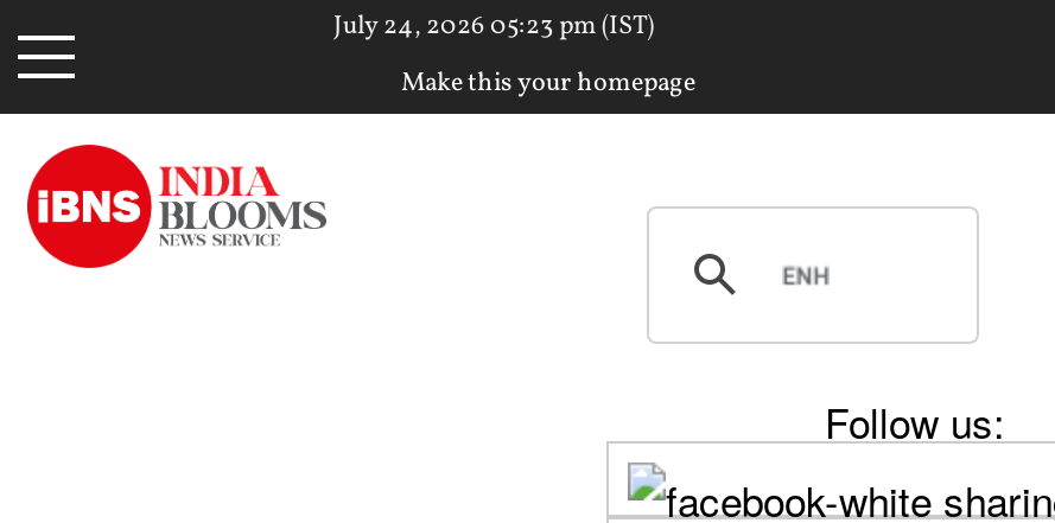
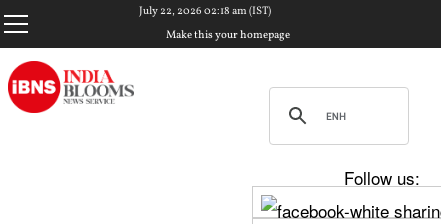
- July 24, 2026 05:23 pm (IST)
+ July 22, 2026 02:18 am (IST)
